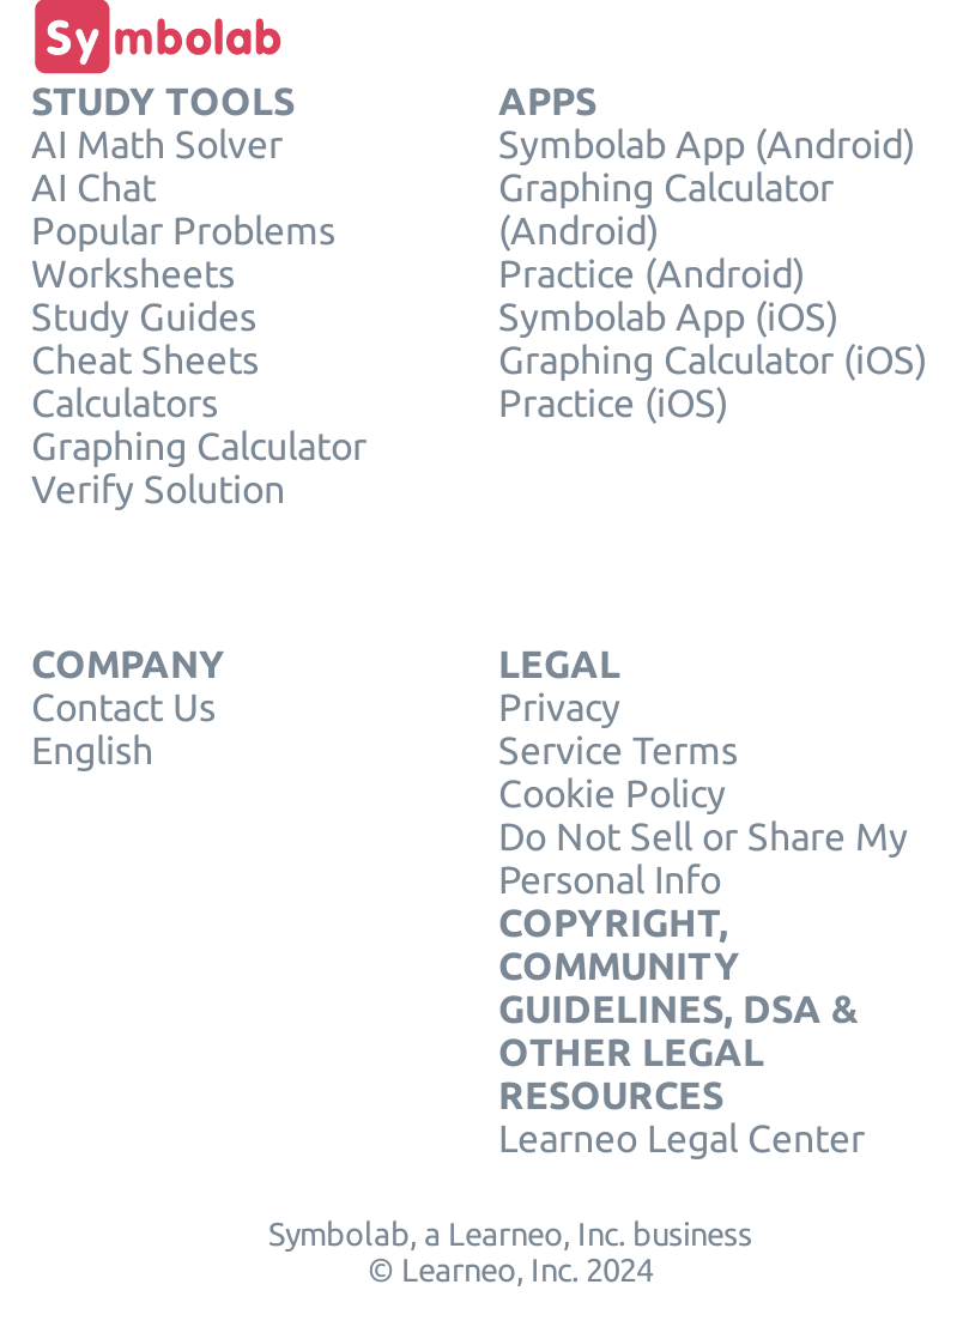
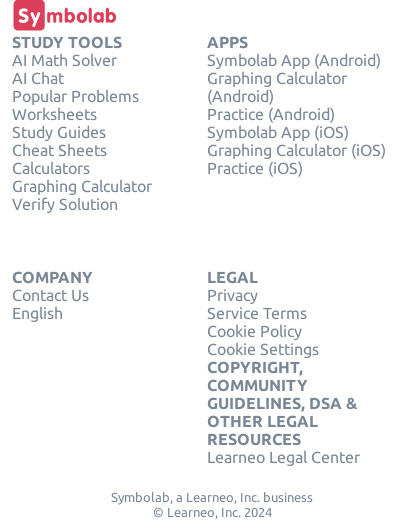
- Do Not Sell or Share My
- Personal Info
+ Cookie Settings
